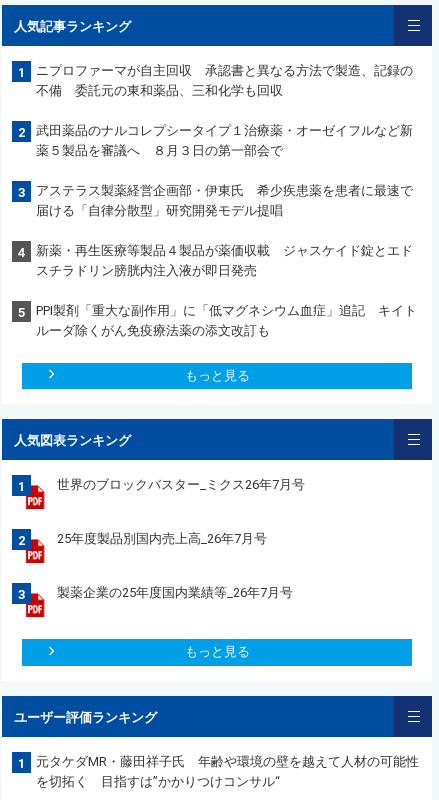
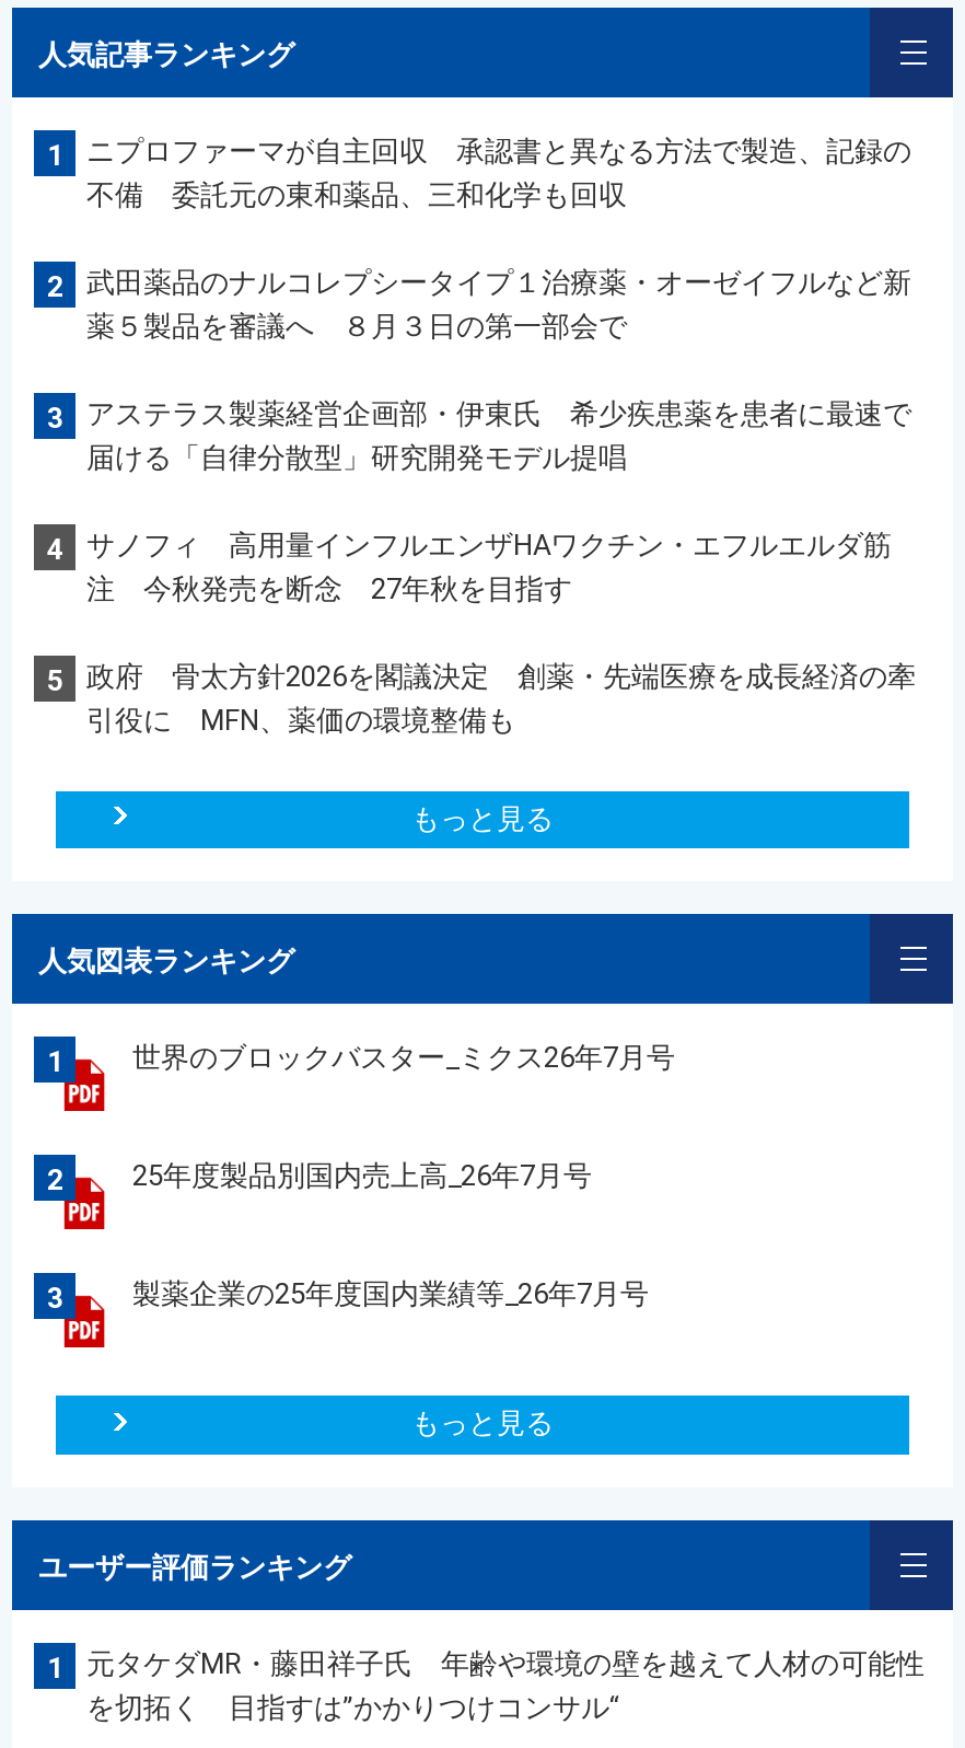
- 新薬・再生医療等製品４製品が薬価収載 ジャスケイド錠とエド
- スチラドリン膀胱内注入液が即日発売
+ サノフィ 高用量インフルエンザHAワクチン・エフルエルダ筋
+ 注 今秋発売を断念 27年秋を目指す

- PPI製剤「重大な副作用」に「低マグネシウム血症」追記 キイト
- ルーダ除くがん免疫療法薬の添文改訂も
+ 政府 骨太方針2026を閣議決定 創薬・先端医療を成長経済の牽
+ 引役に MFN、薬価の環境整備も
